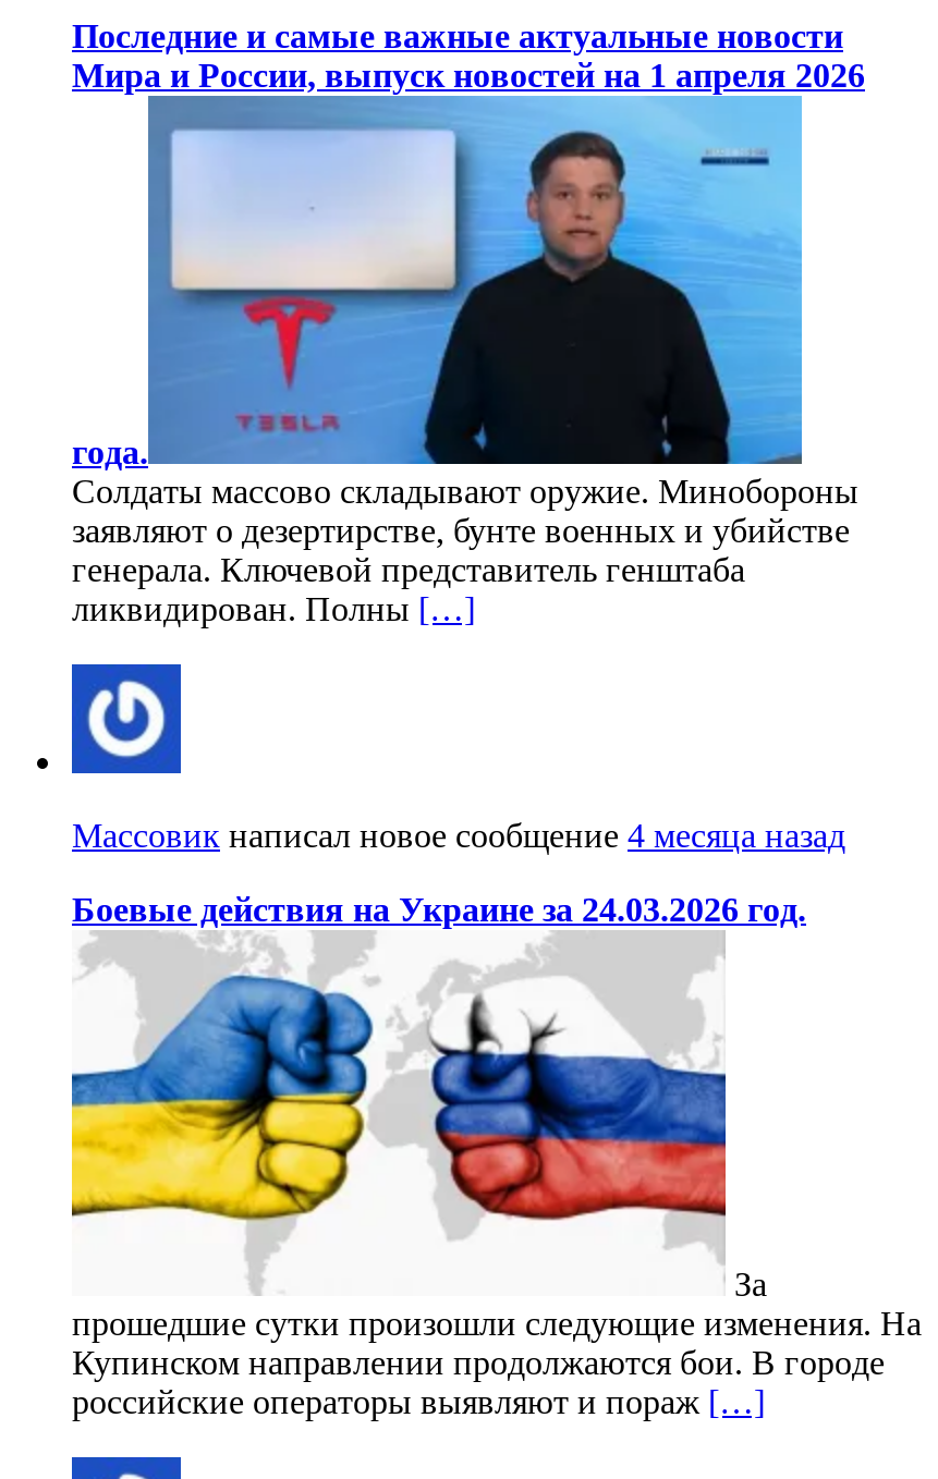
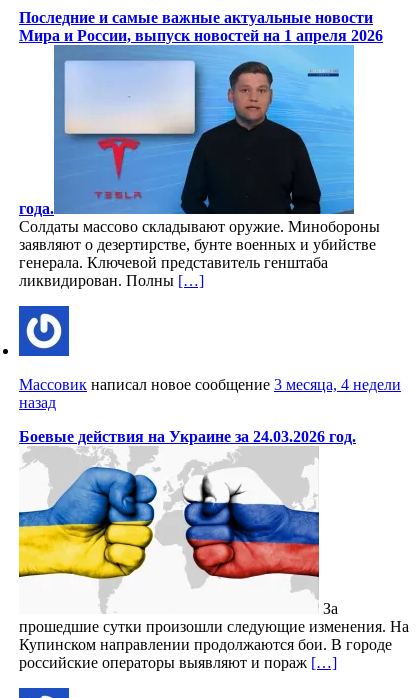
- Массовик написал новое сообщение 4 месяца назад
+ Массовик написал новое сообщение 3 месяца, 4 недели
+ назад
